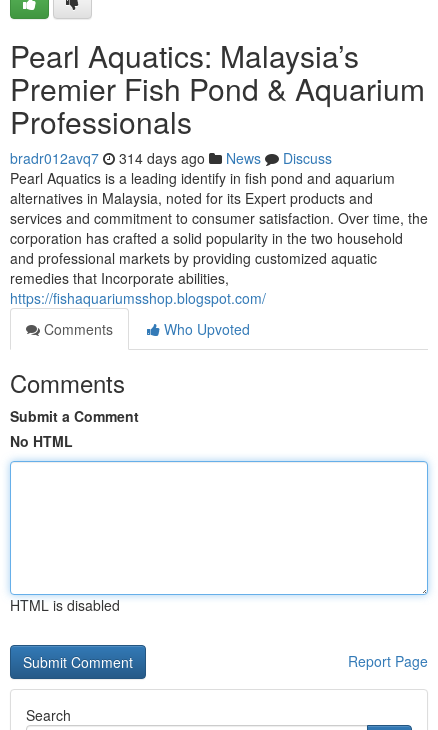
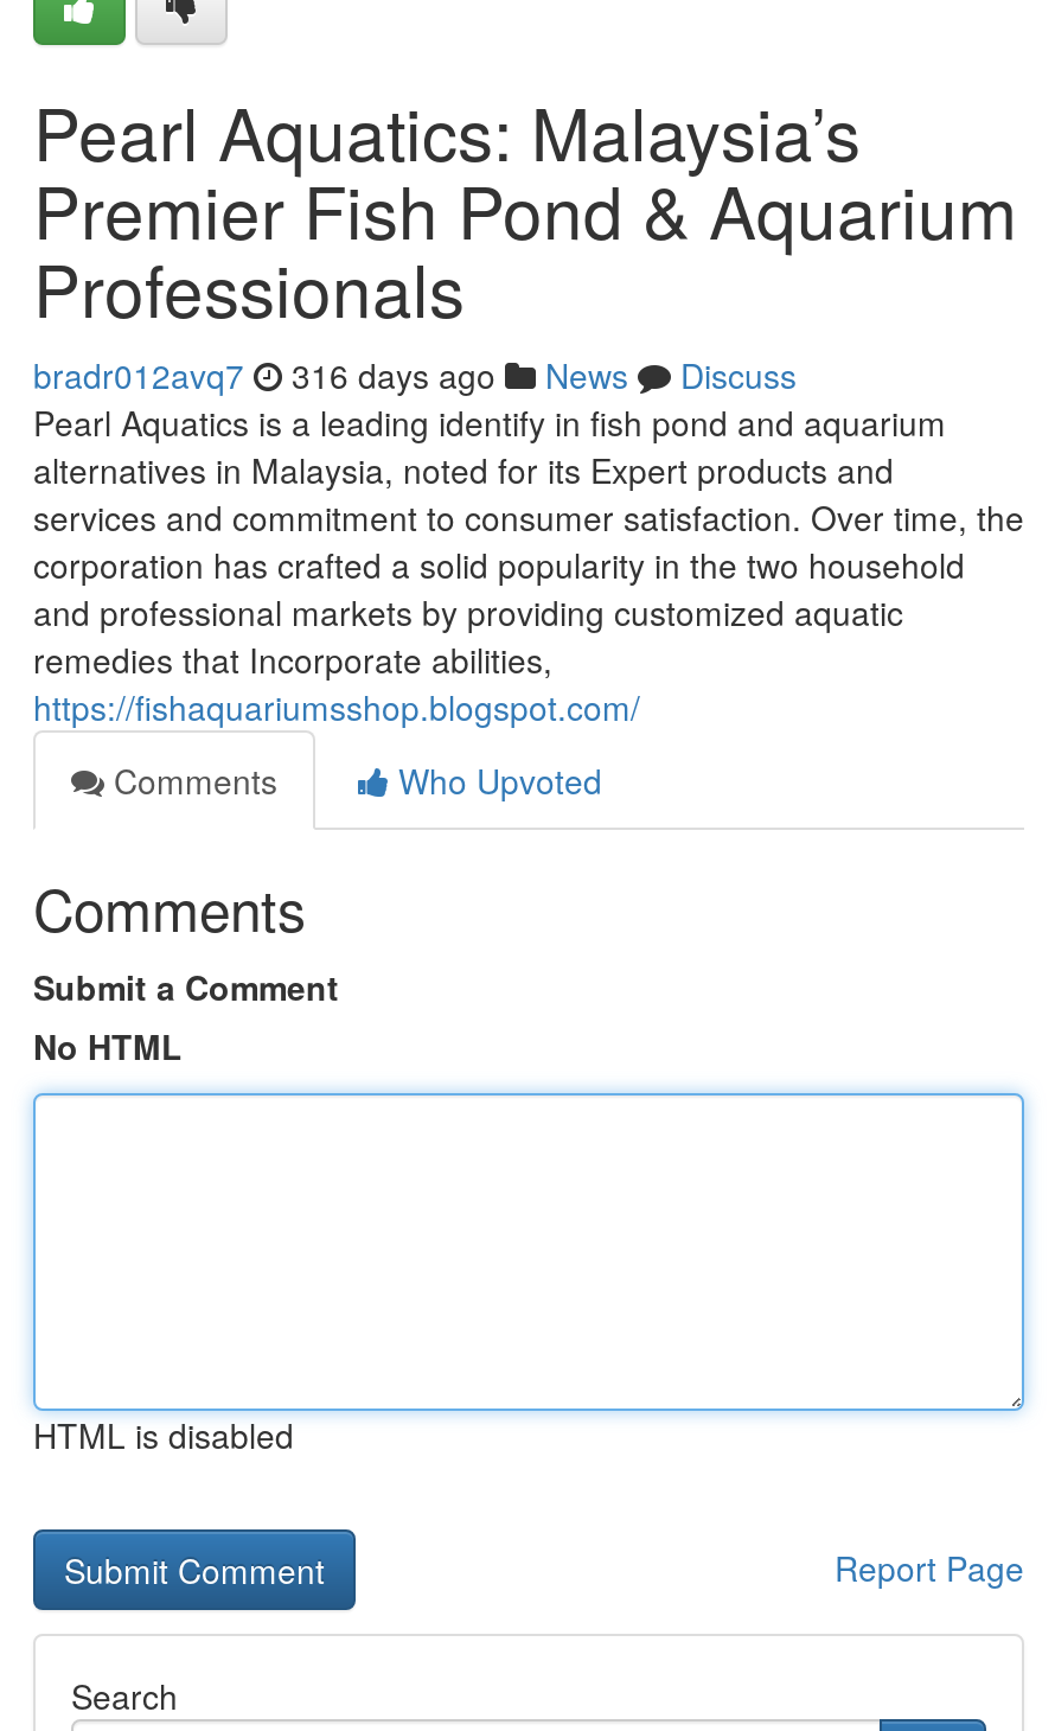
- bradr012avq7 314 days ago News Discuss
+ bradr012avq7 316 days ago News Discuss
